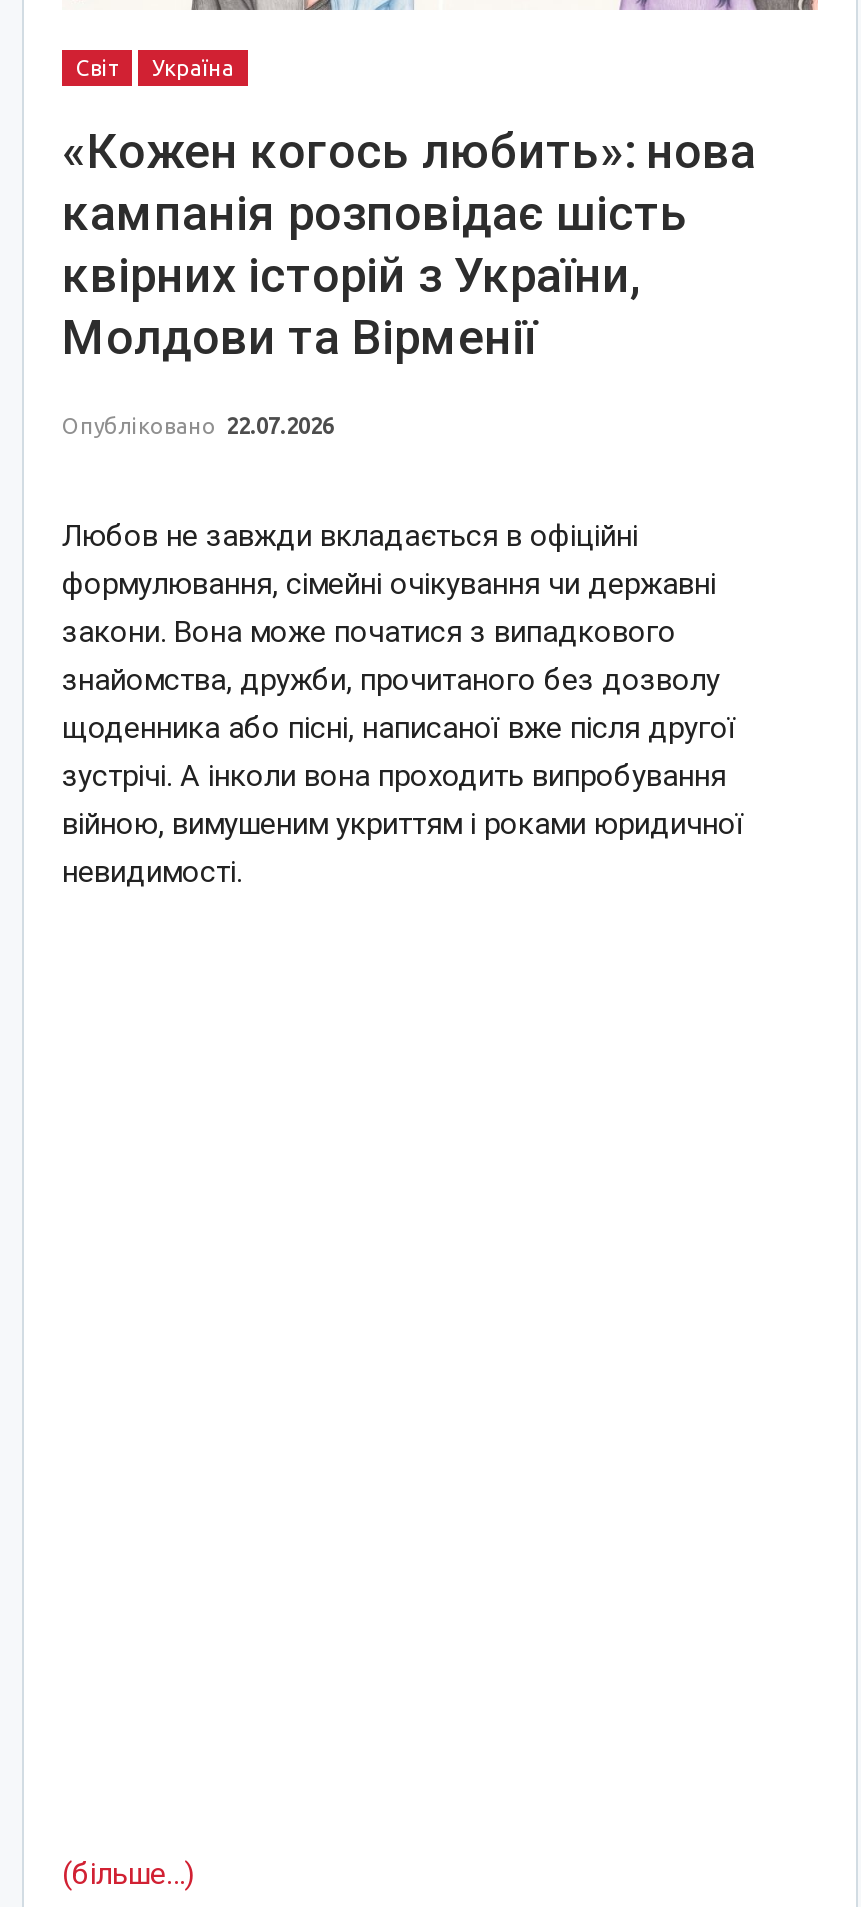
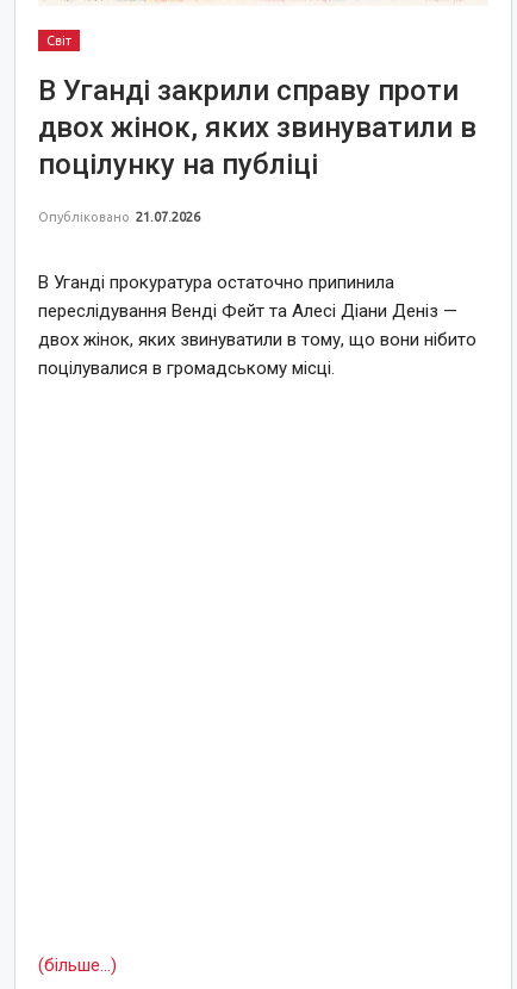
- Україна
- «Кожен когось любить»: нова
- кампанія розповідає шість
- квірних історій з України,
- Молдови та Вірменії
- Опубліковано 22.07.2026
- Любов не завжди вкладається в офіційні
- формулювання, сімейні очікування чи державні
- закони. Вона може початися з випадкового
- знайомства, дружби, прочитаного без дозволу
- щоденника або пісні, написаної вже після другої
- зустрічі. А інколи вона проходить випробування
- війною, вимушеним укриттям і роками юридичної
- невидимості.
+ В Уганді закрили справу проти
+ двох жінок, яких звинуватили в
+ поцілунку на публіці
+ Опубліковано 21.07.2026
+ В Уганді прокуратура остаточно припинила
+ переслідування Венді Фейт та Алесі Діани Деніз —
+ двох жінок, яких звинуватили в тому, що вони нібито
+ поцілувалися в громадському місці.
